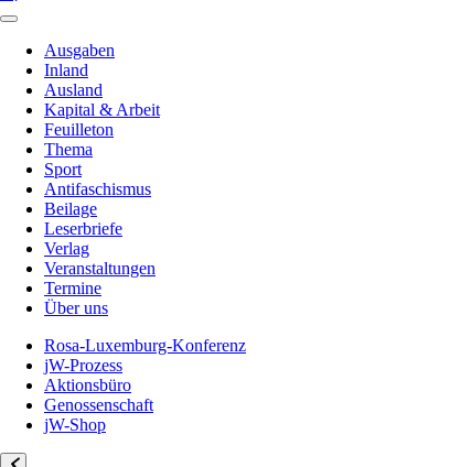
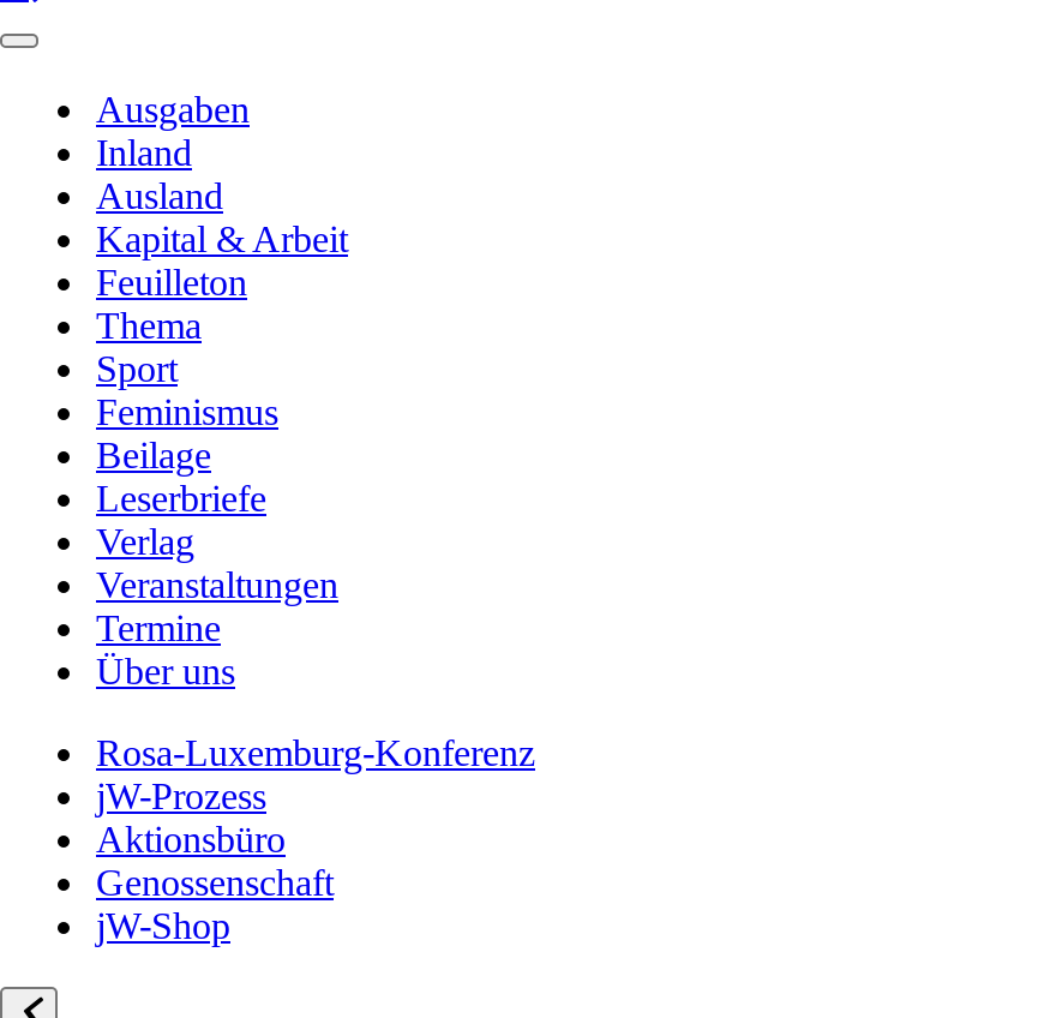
- Antifaschismus
+ Feminismus
